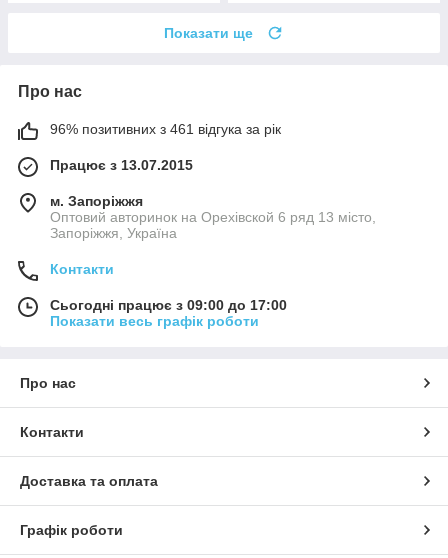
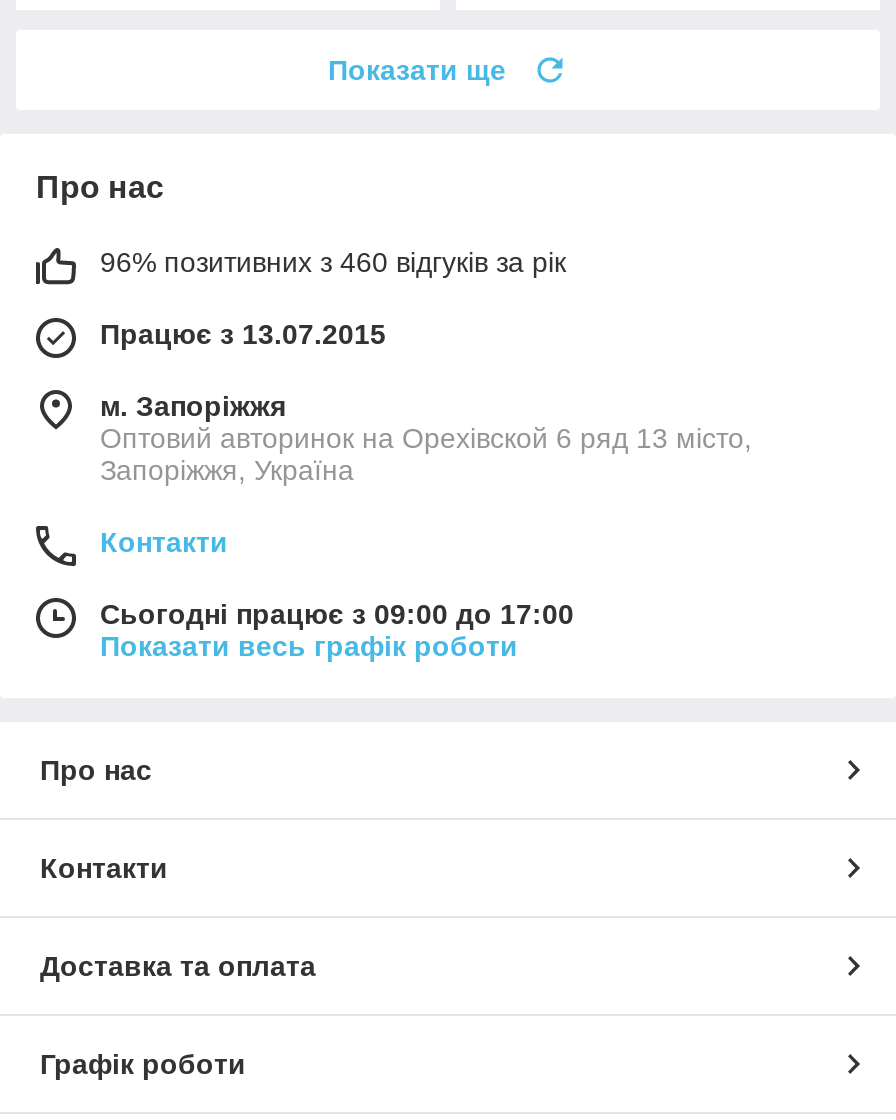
- 96% позитивних з 461 відгука за рік
+ 96% позитивних з 460 відгуків за рік
